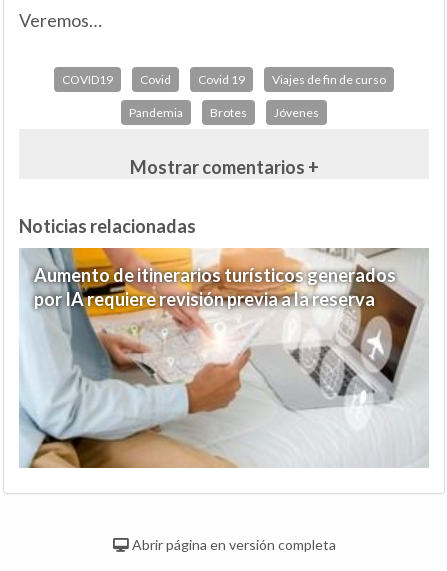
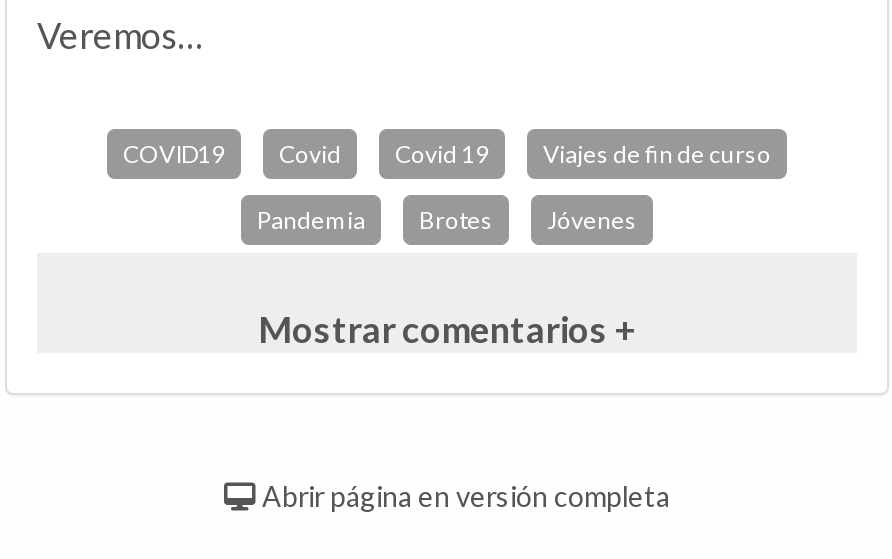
- [image]
- Noticias relacionadas
- Aumento de itinerarios turísticos generados
- por IA requiere revisión previa a la reserva
